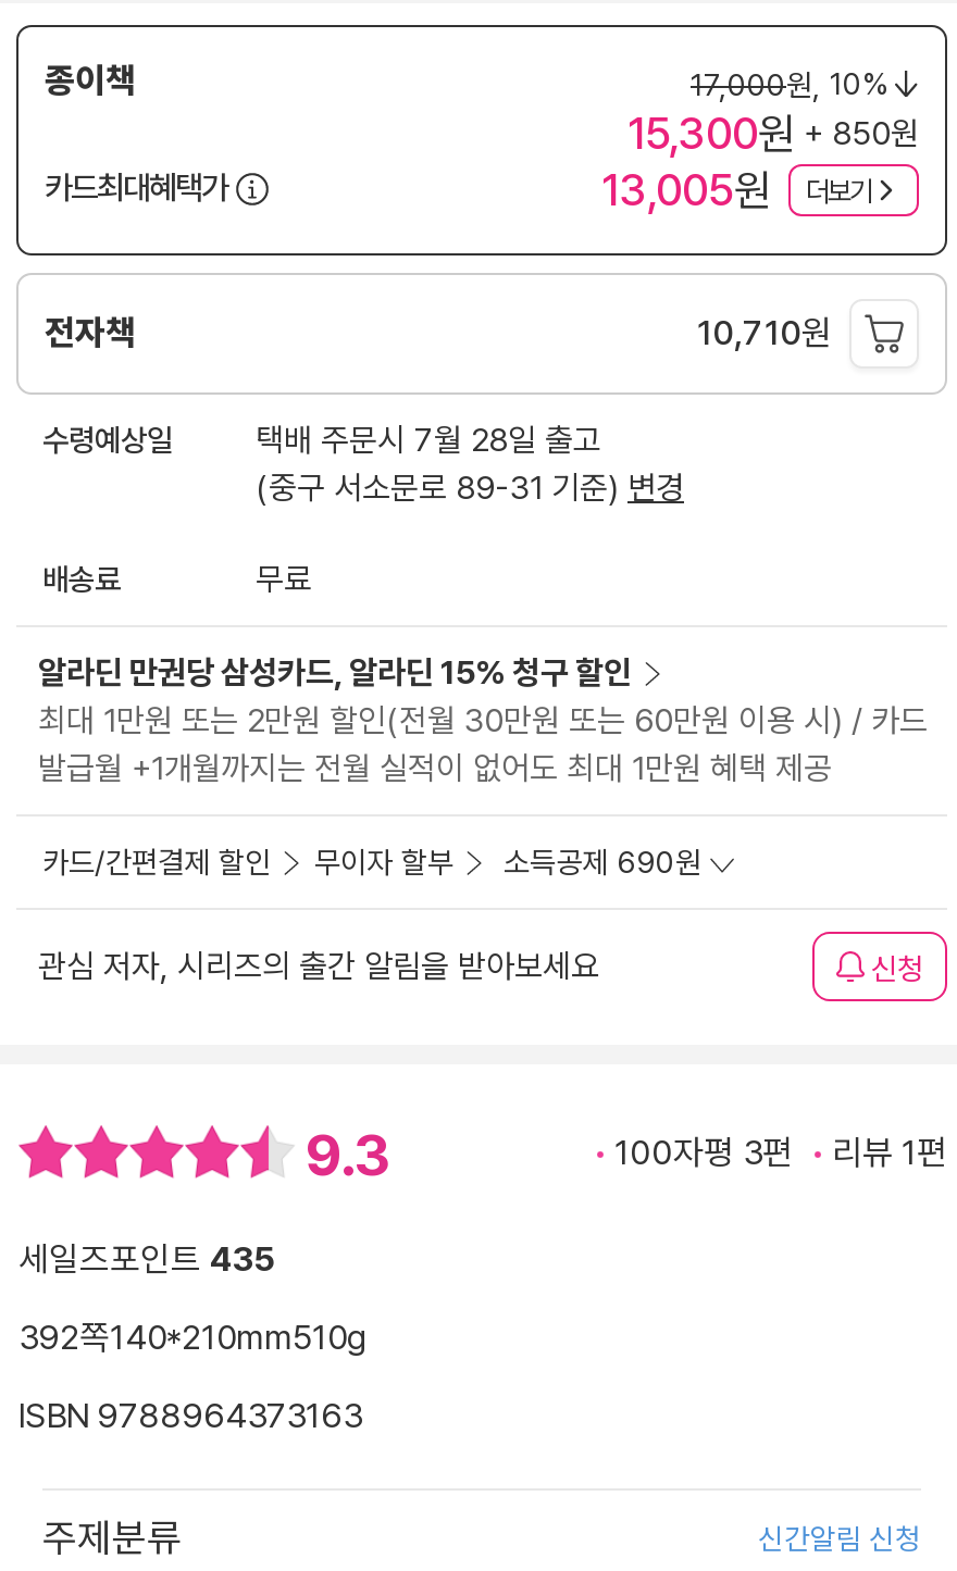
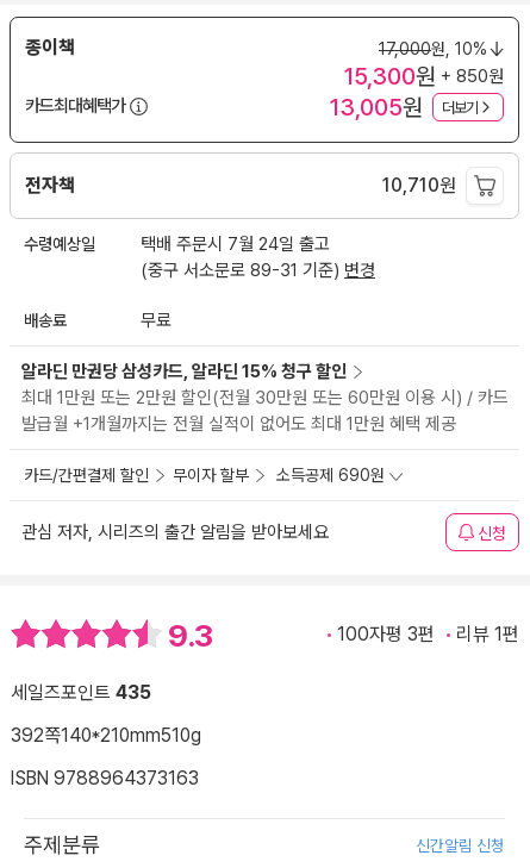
- 택배 주문시 7월 28일 출고
+ 택배 주문시 7월 24일 출고
